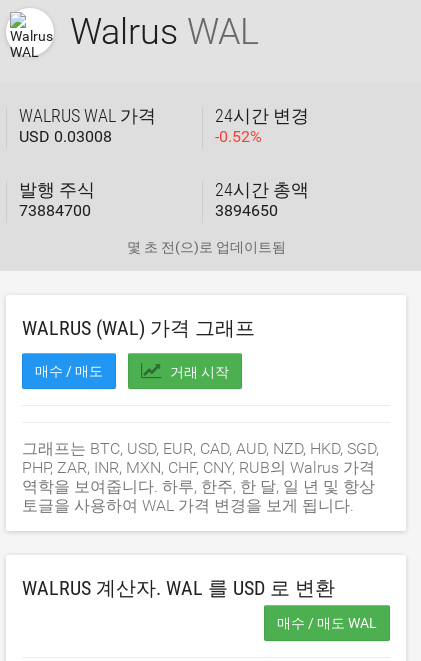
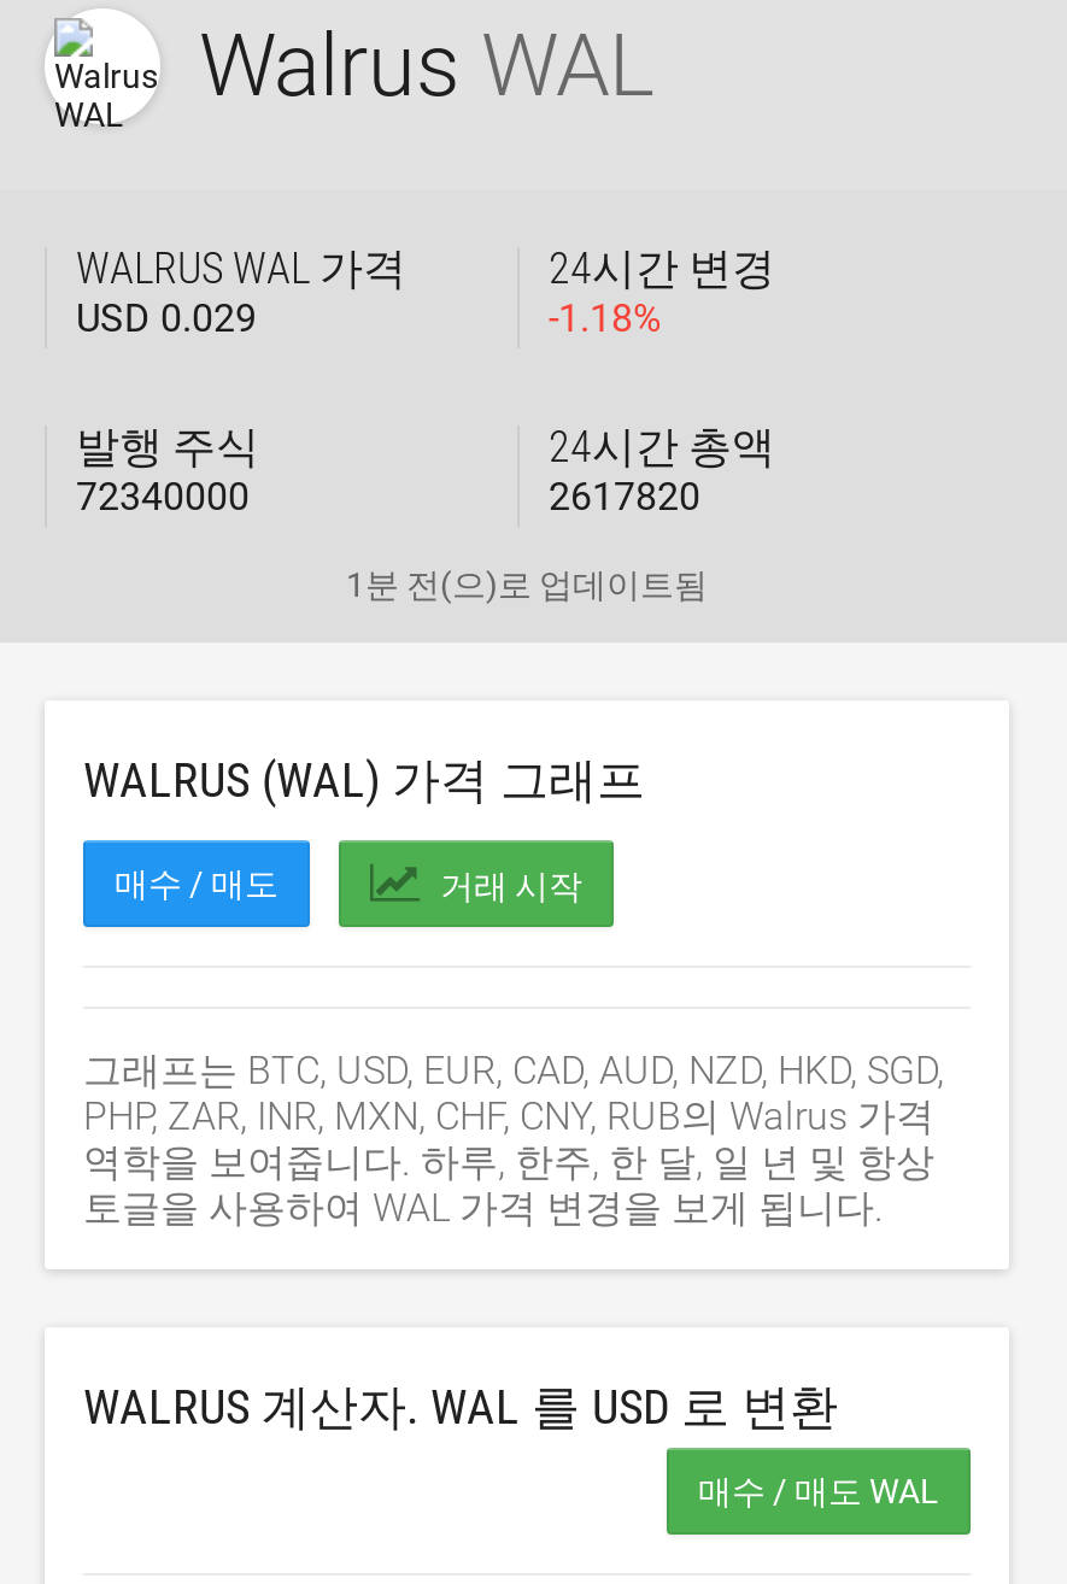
- USD 0.03008
+ USD 0.029

- -0.52%
+ -1.18%

- 73884700
+ 72340000

- 3894650
+ 2617820

- 몇 초 전 (으)로 업데이트됨
+ 1분 전 (으)로 업데이트됨
